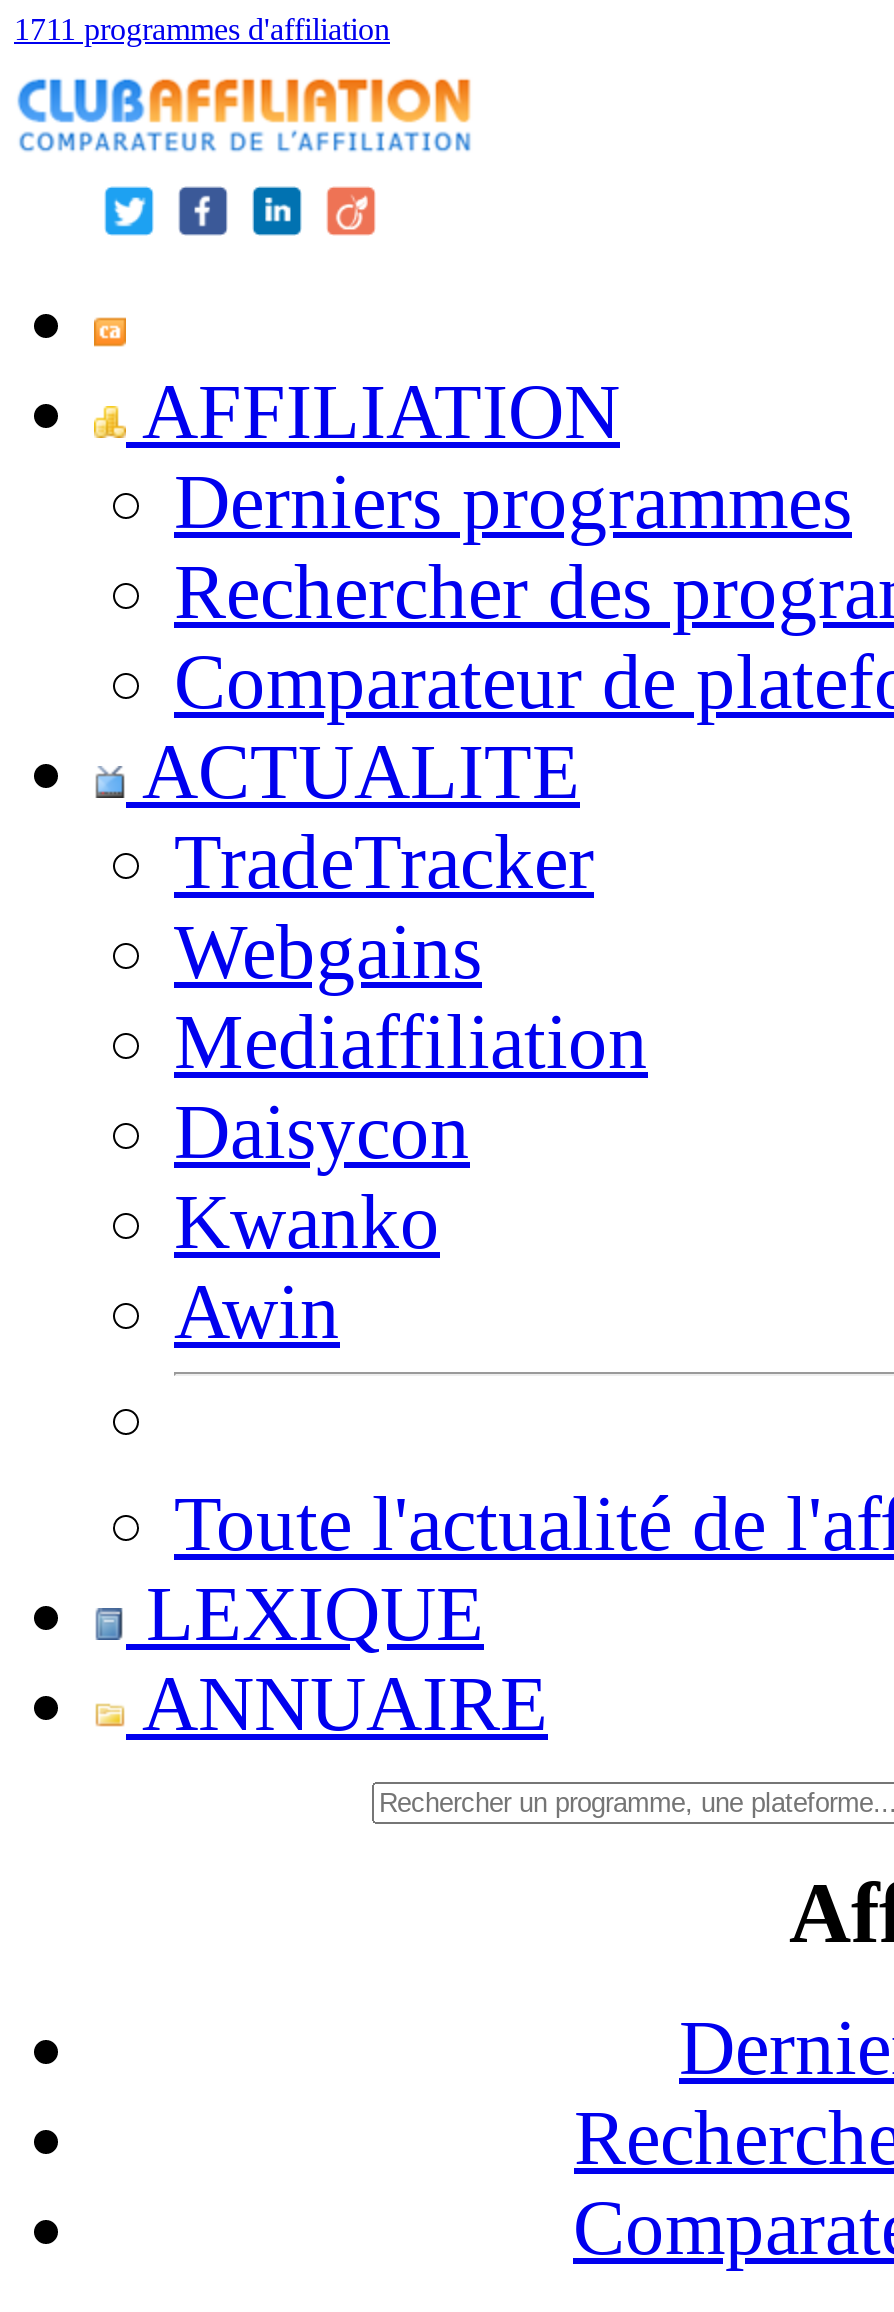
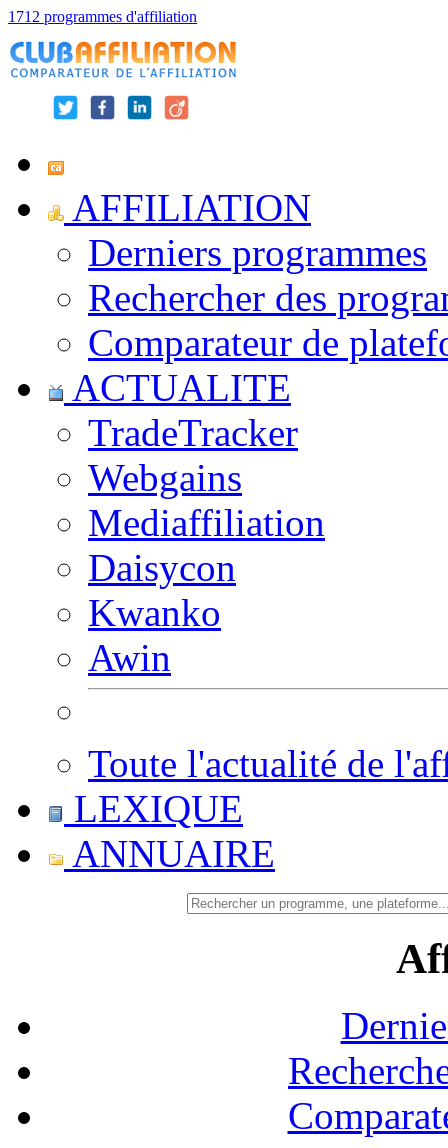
- 1711 programmes d'affiliation
+ 1712 programmes d'affiliation
